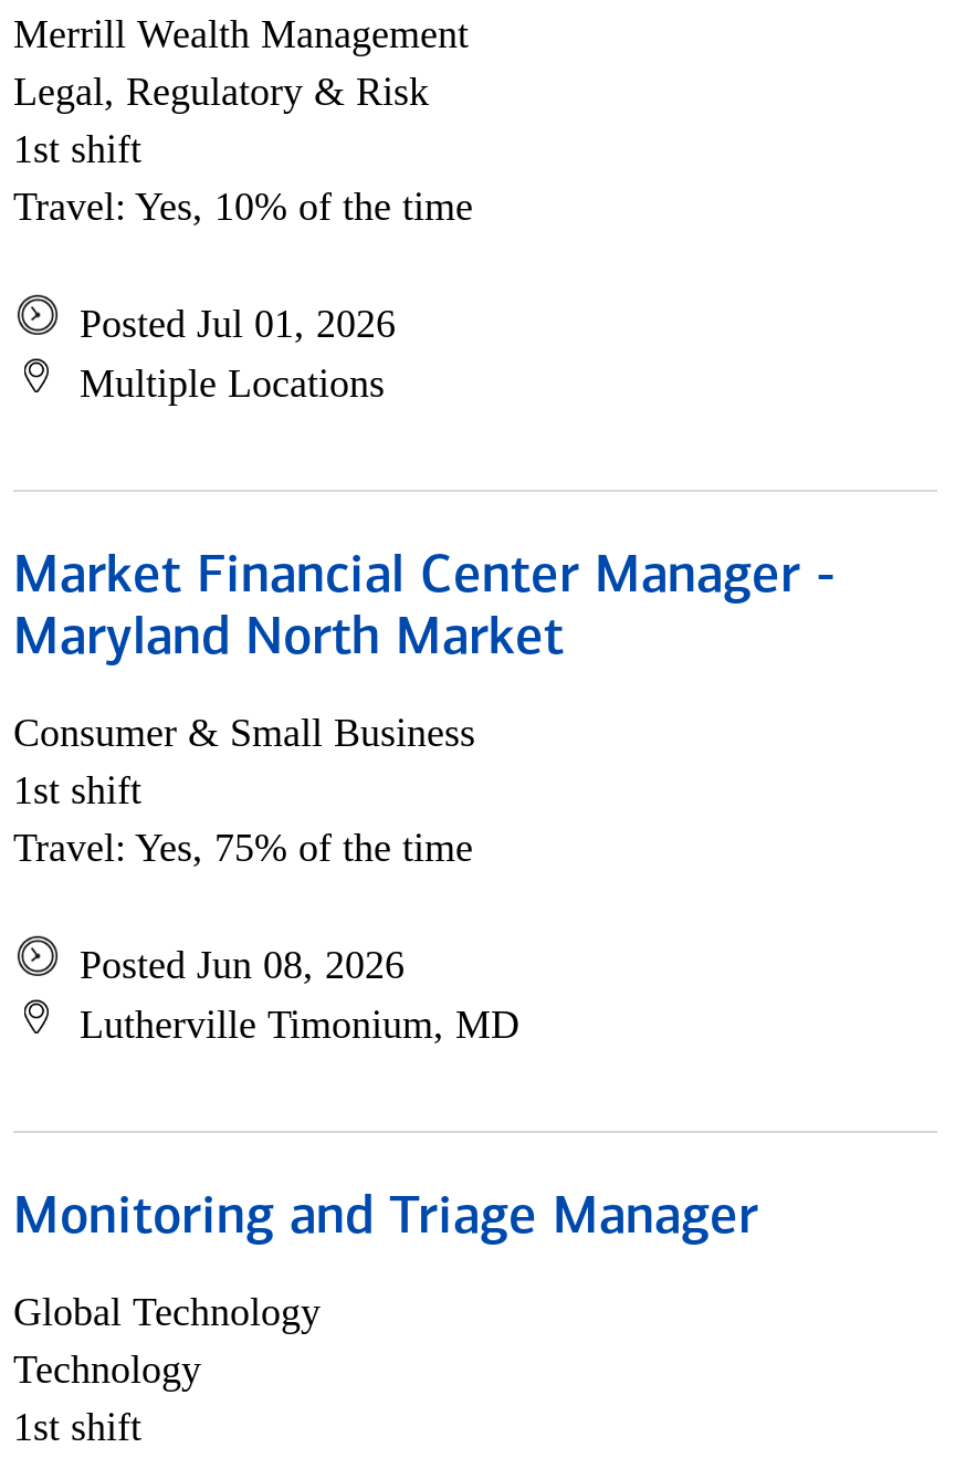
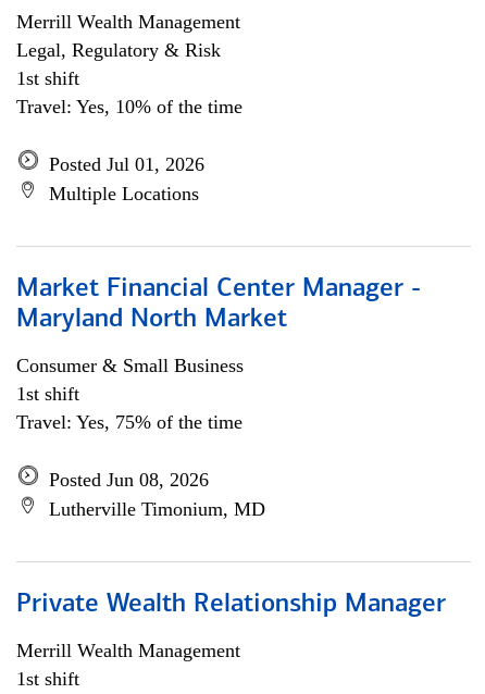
- Monitoring and Triage Manager
+ Private Wealth Relationship Manager

- Global Technology
- Technology
+ Merrill Wealth Management
